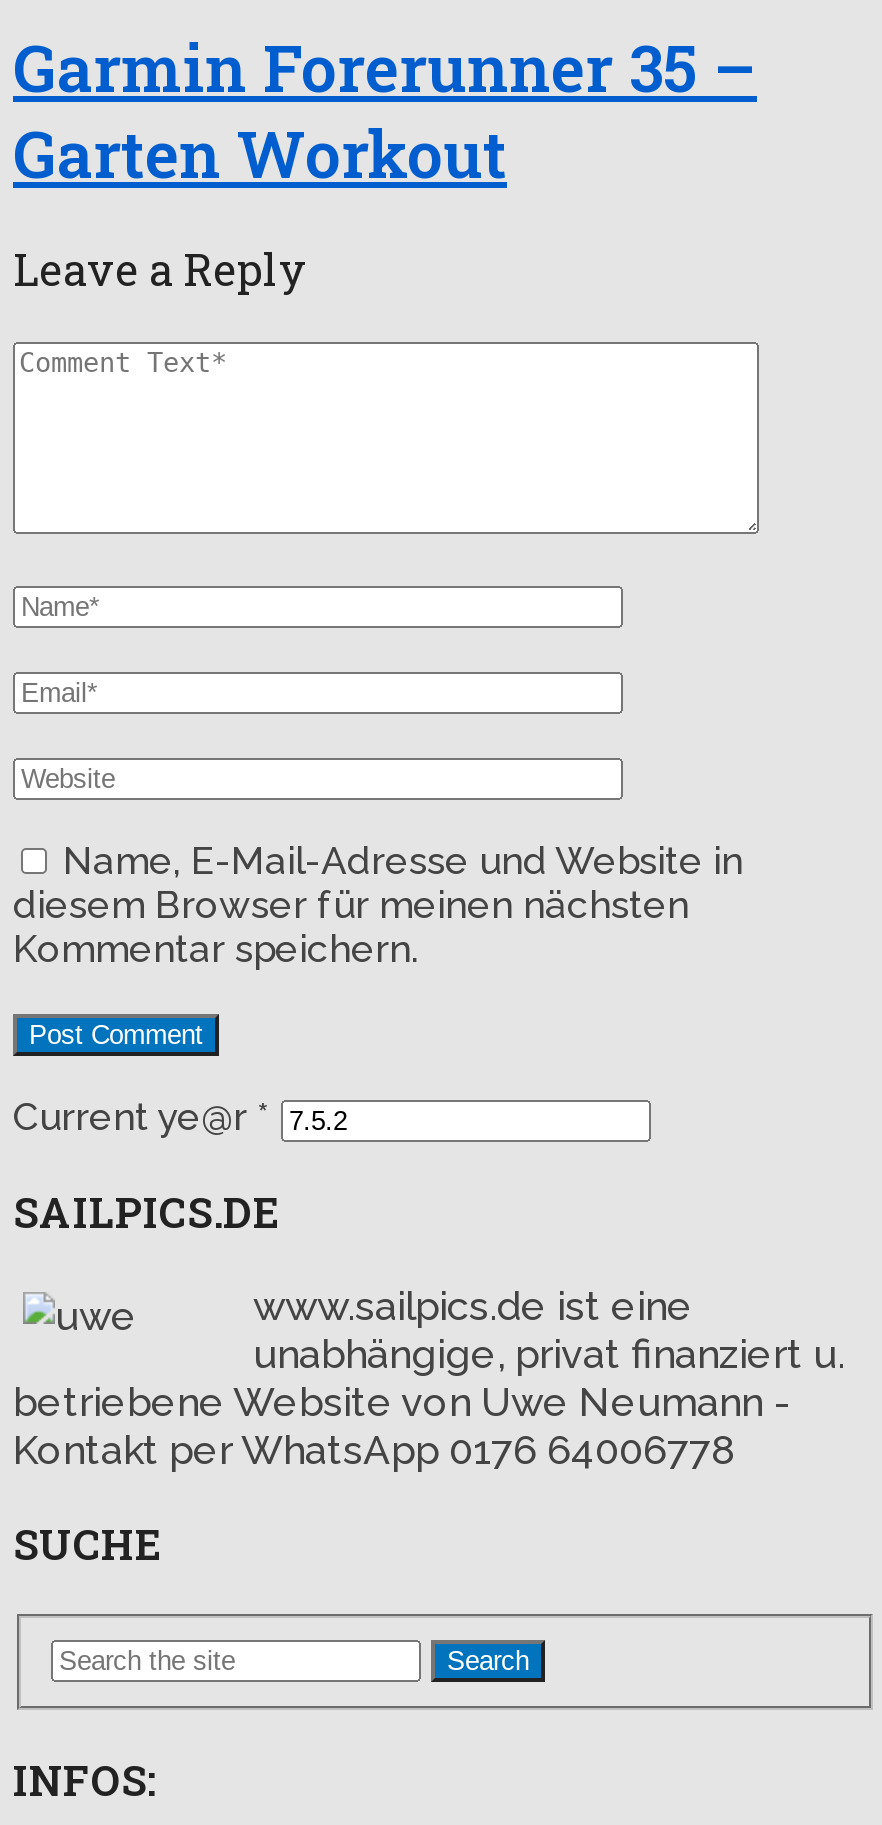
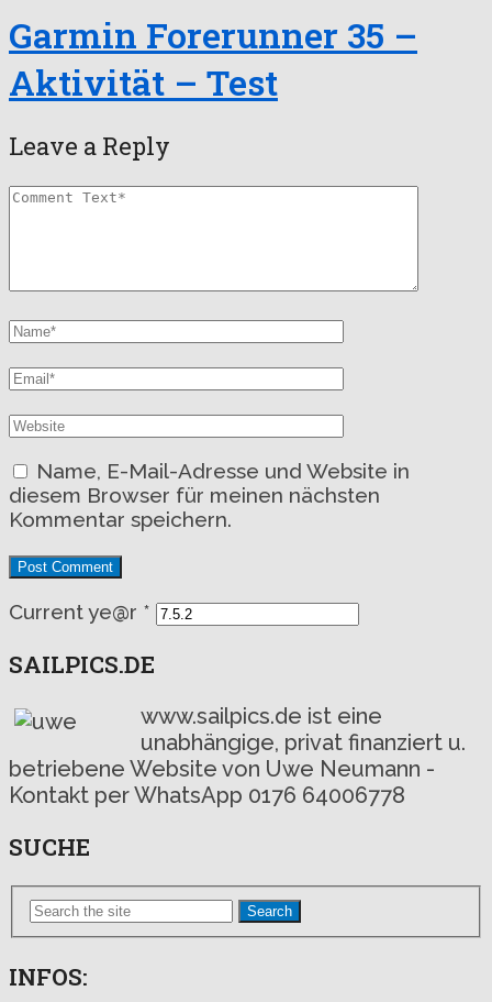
- Garten Workout
+ Aktivität – Test
